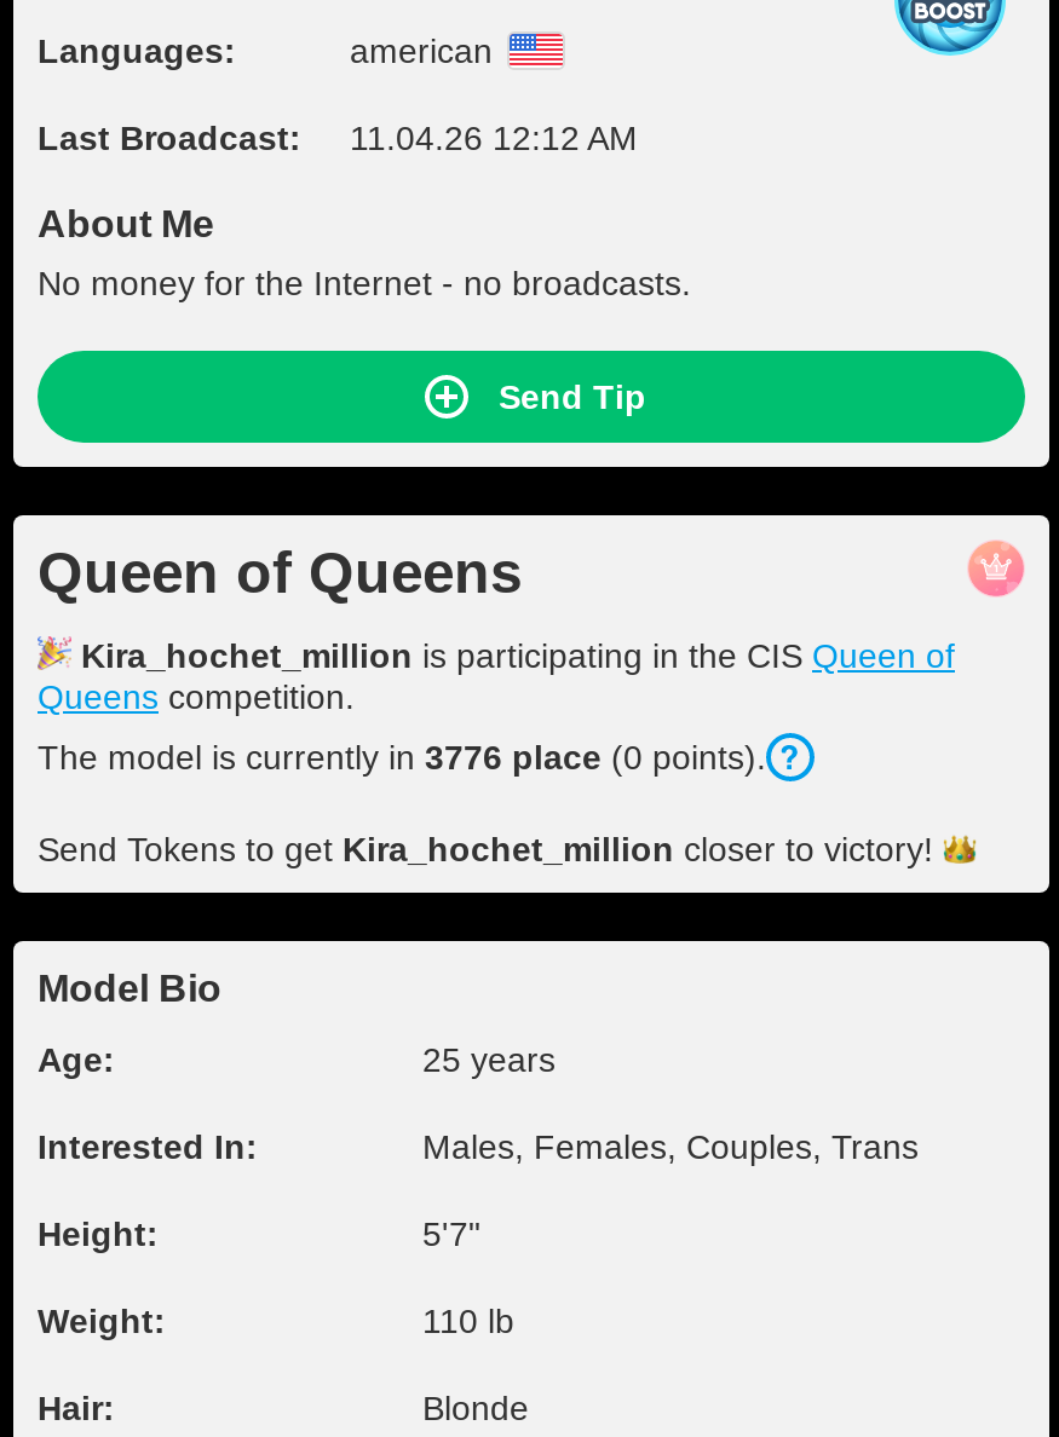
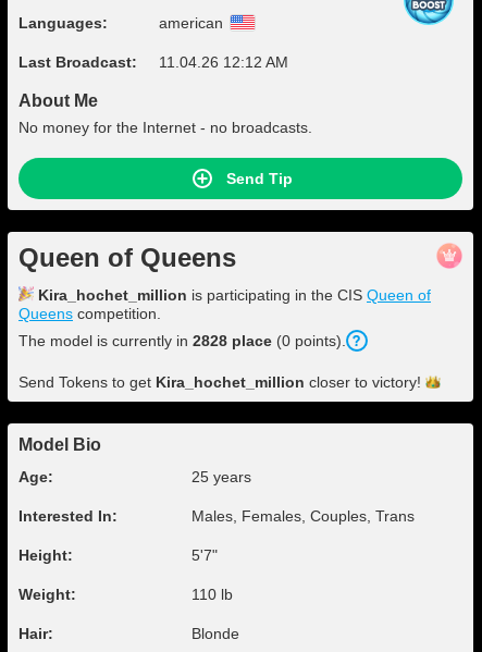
- The model is currently in 3776 place (0 points).
+ The model is currently in 2828 place (0 points).
